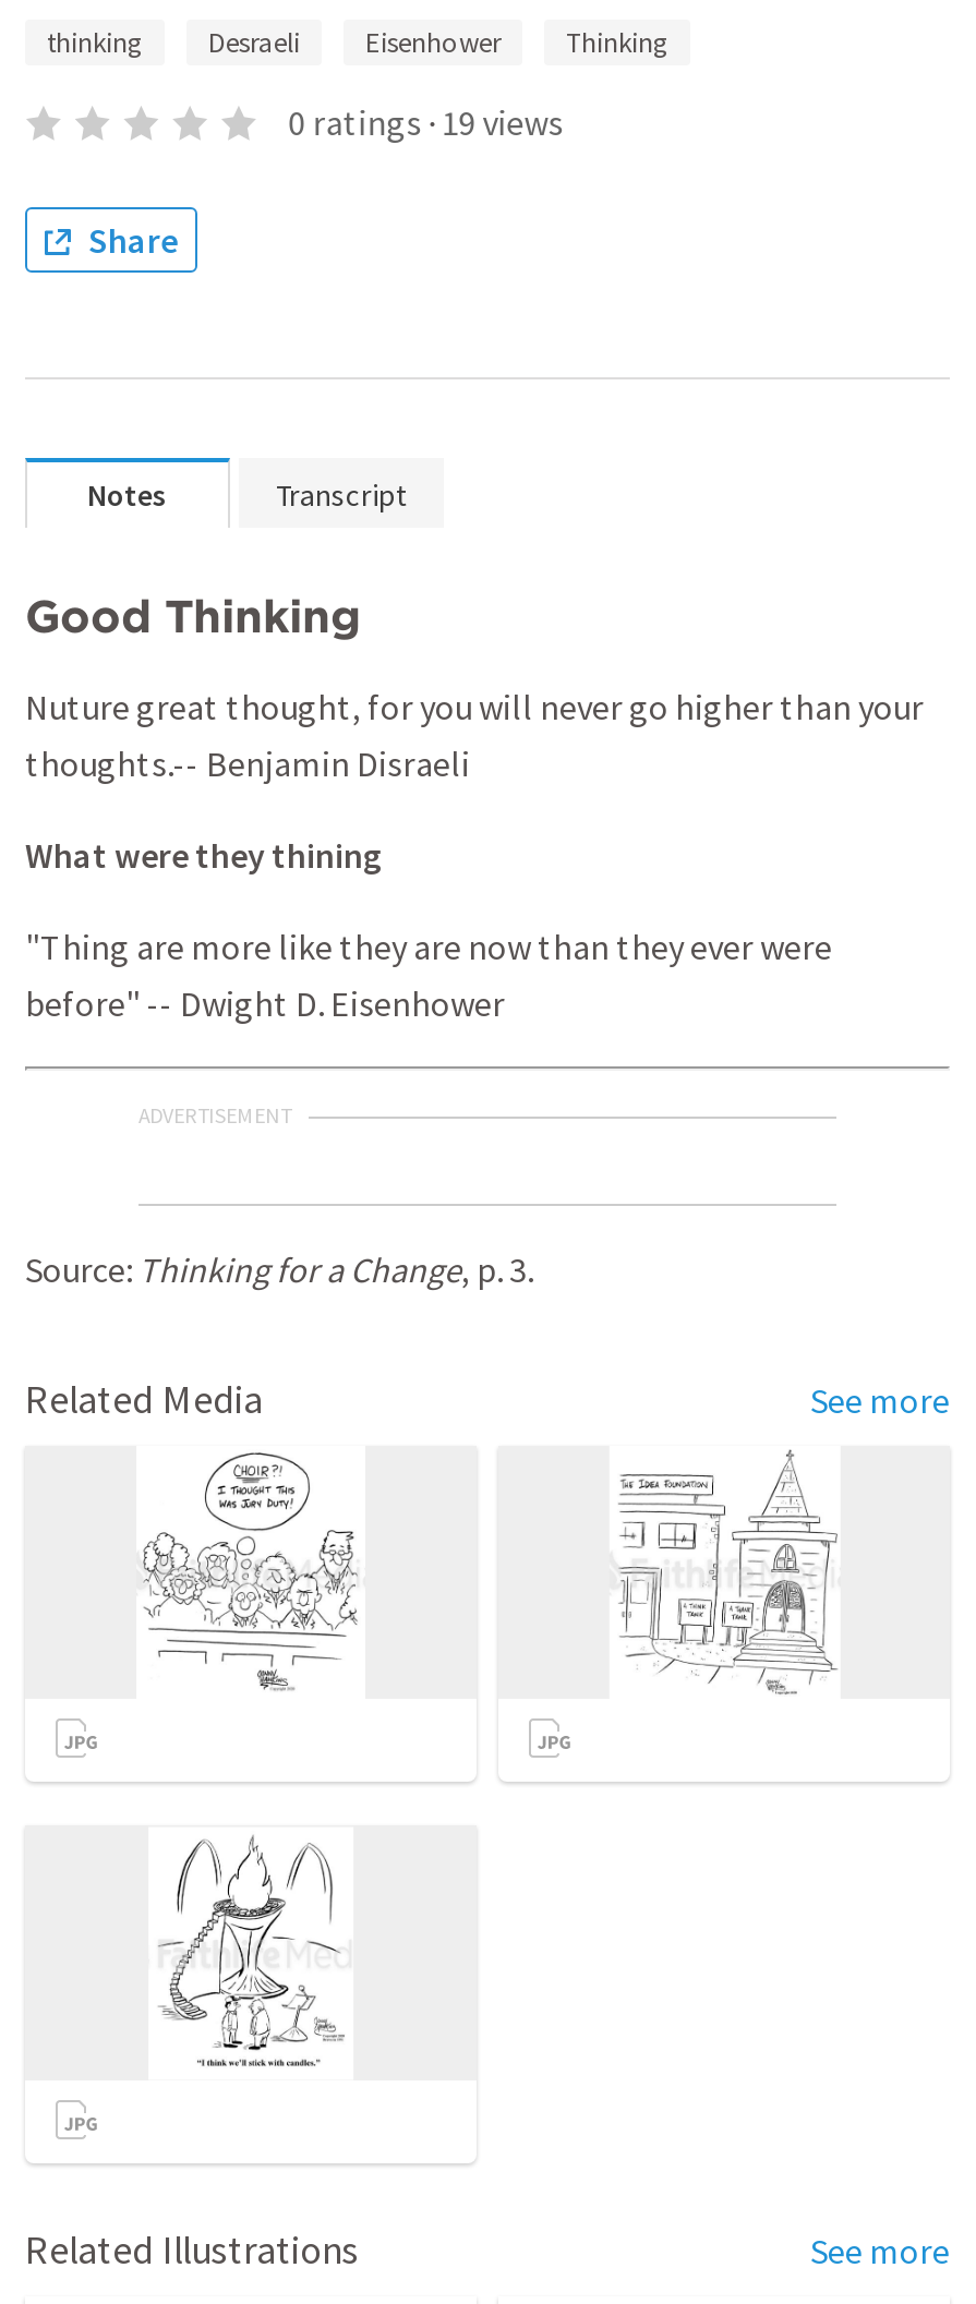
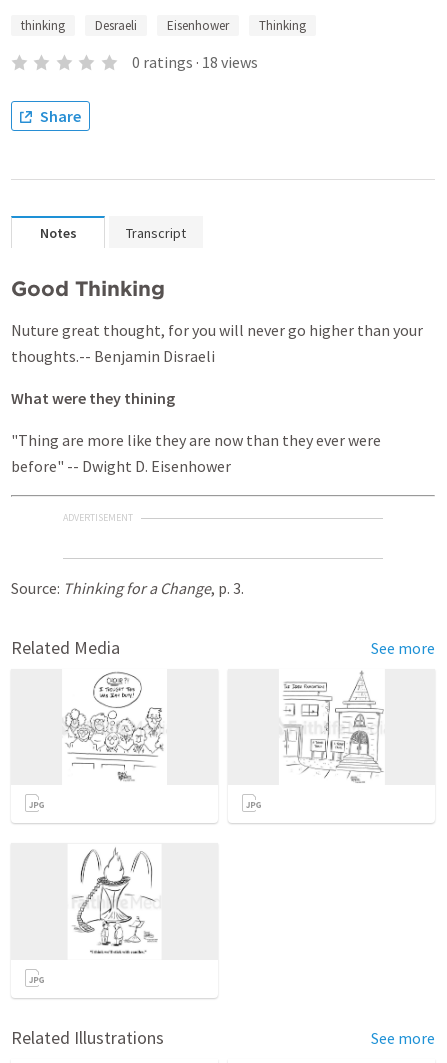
- 0 ratings · 19 views
+ 0 ratings · 18 views
